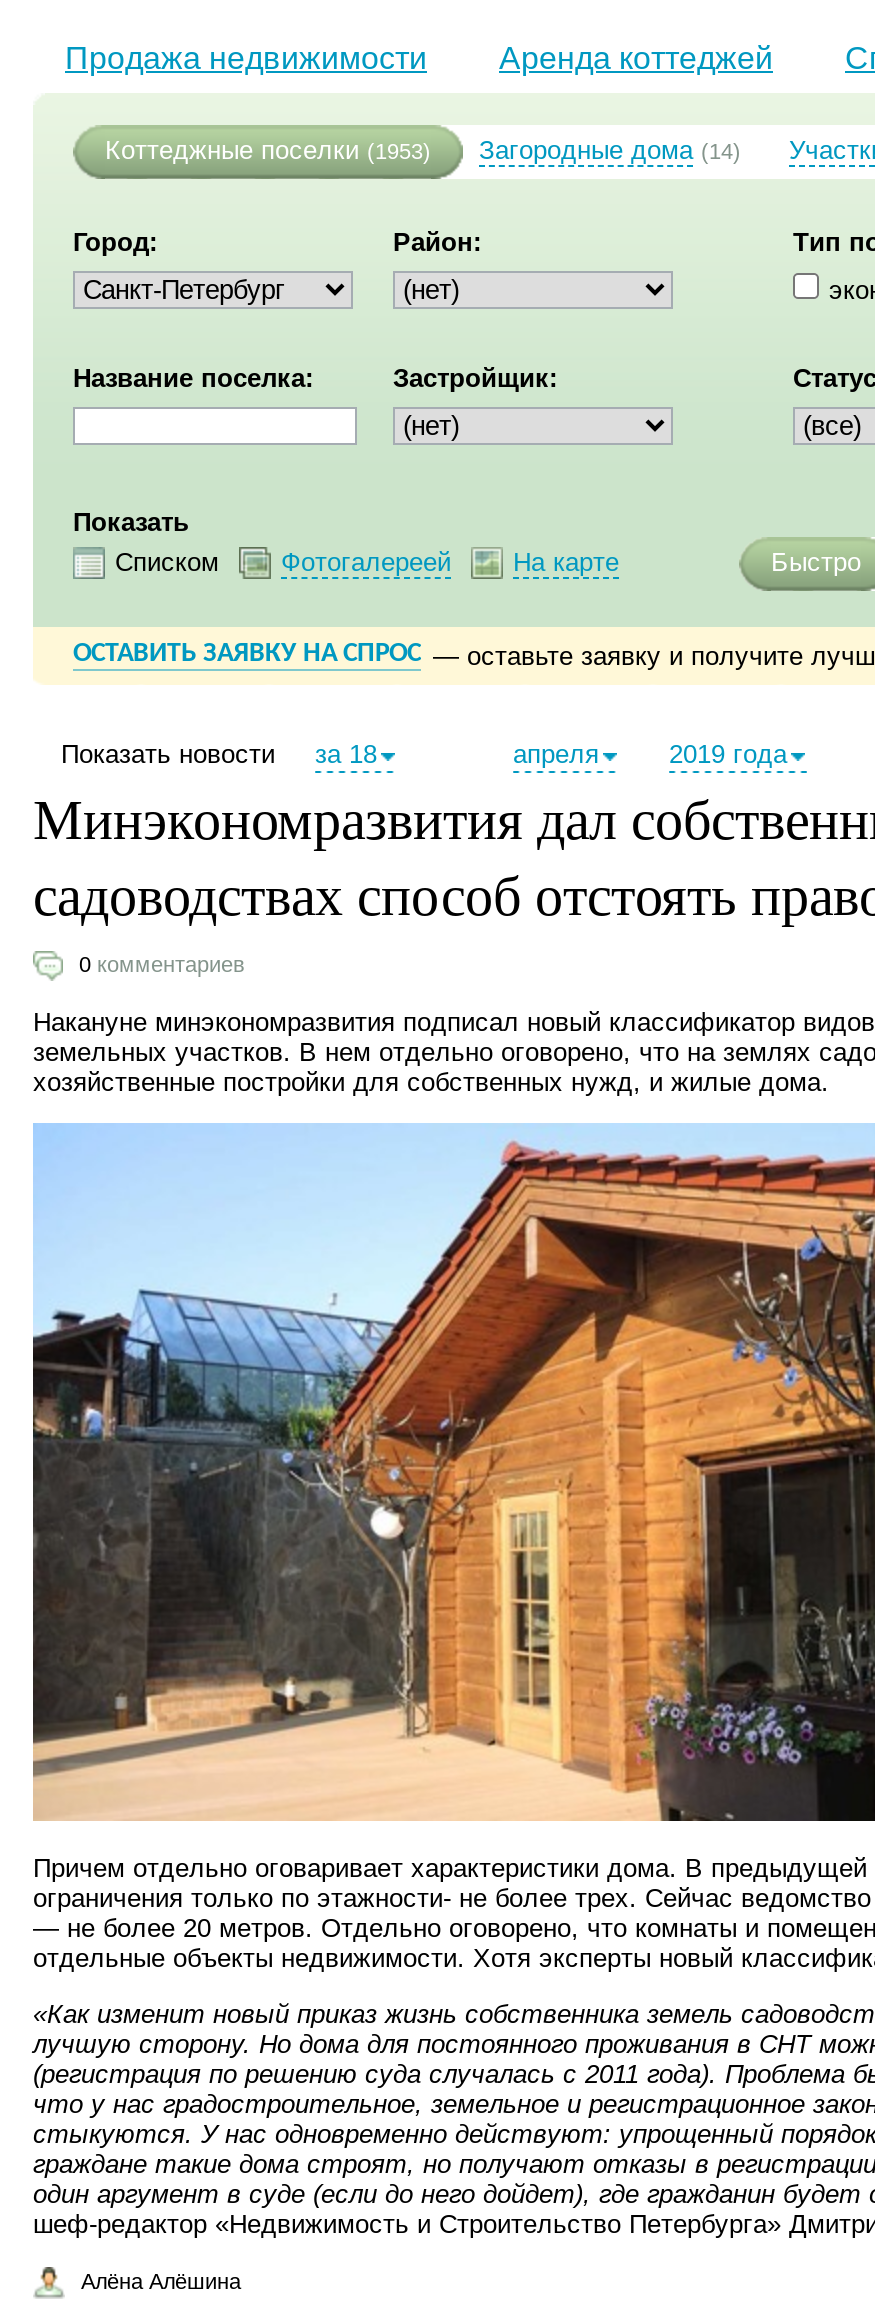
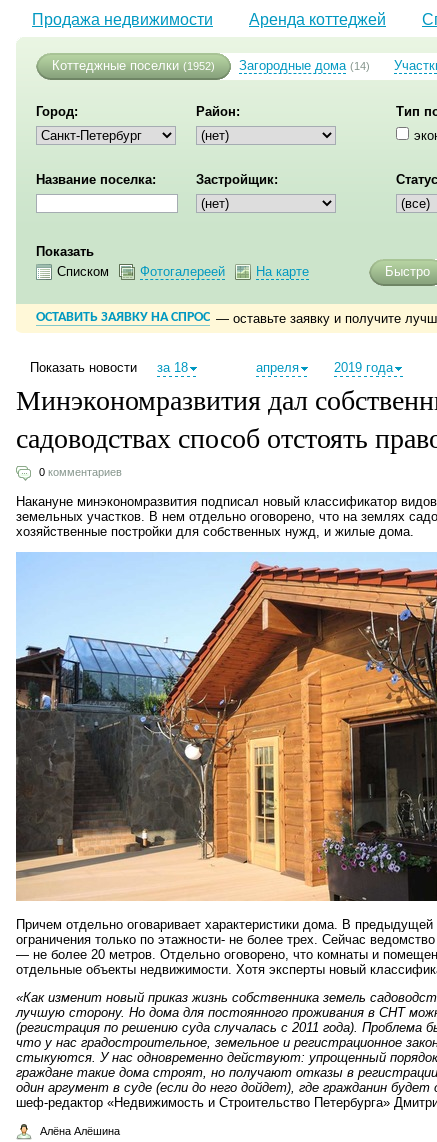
- Коттеджные поселки (1953)
+ Коттеджные поселки (1952)
